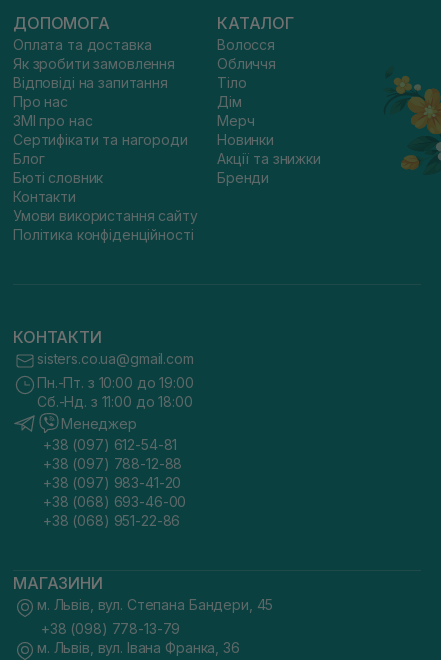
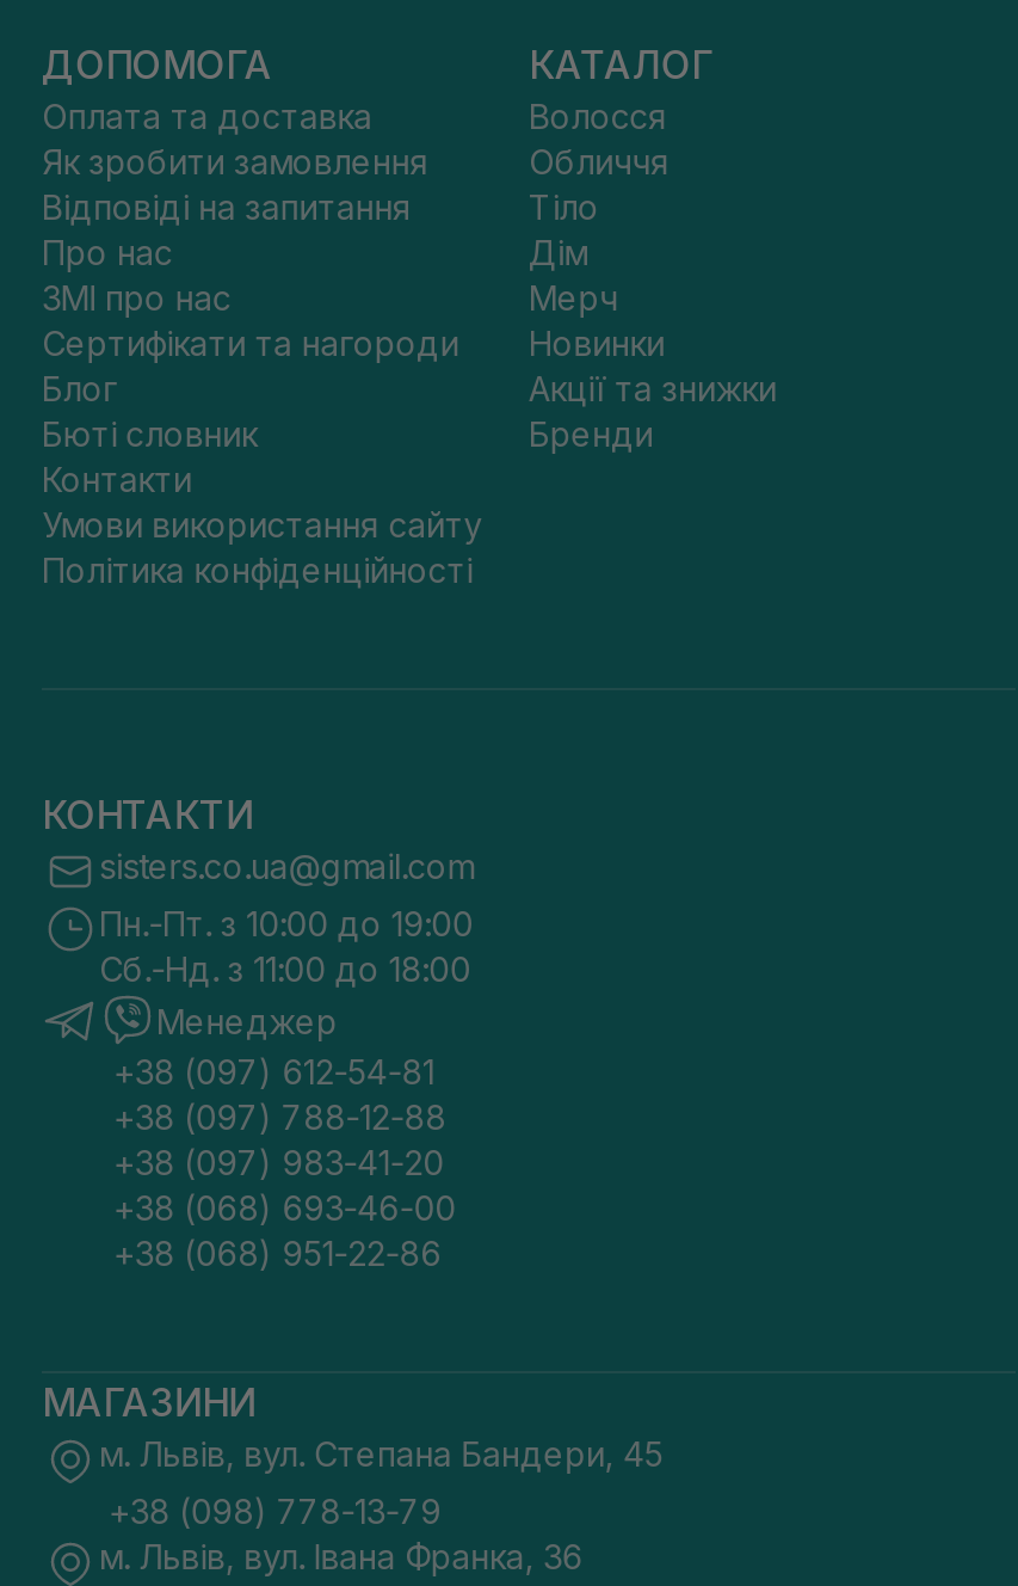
- [image]
